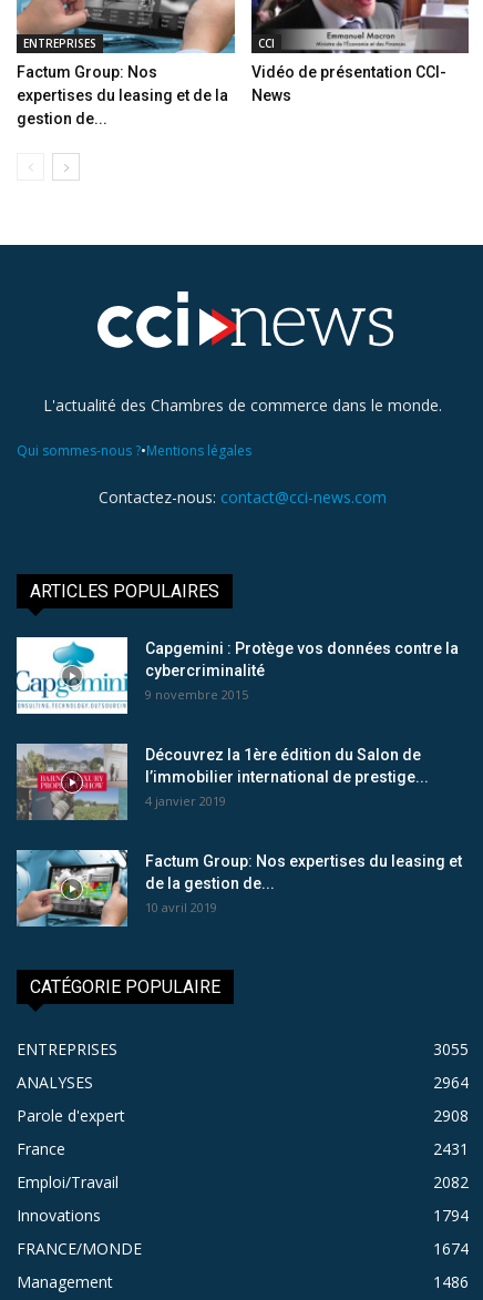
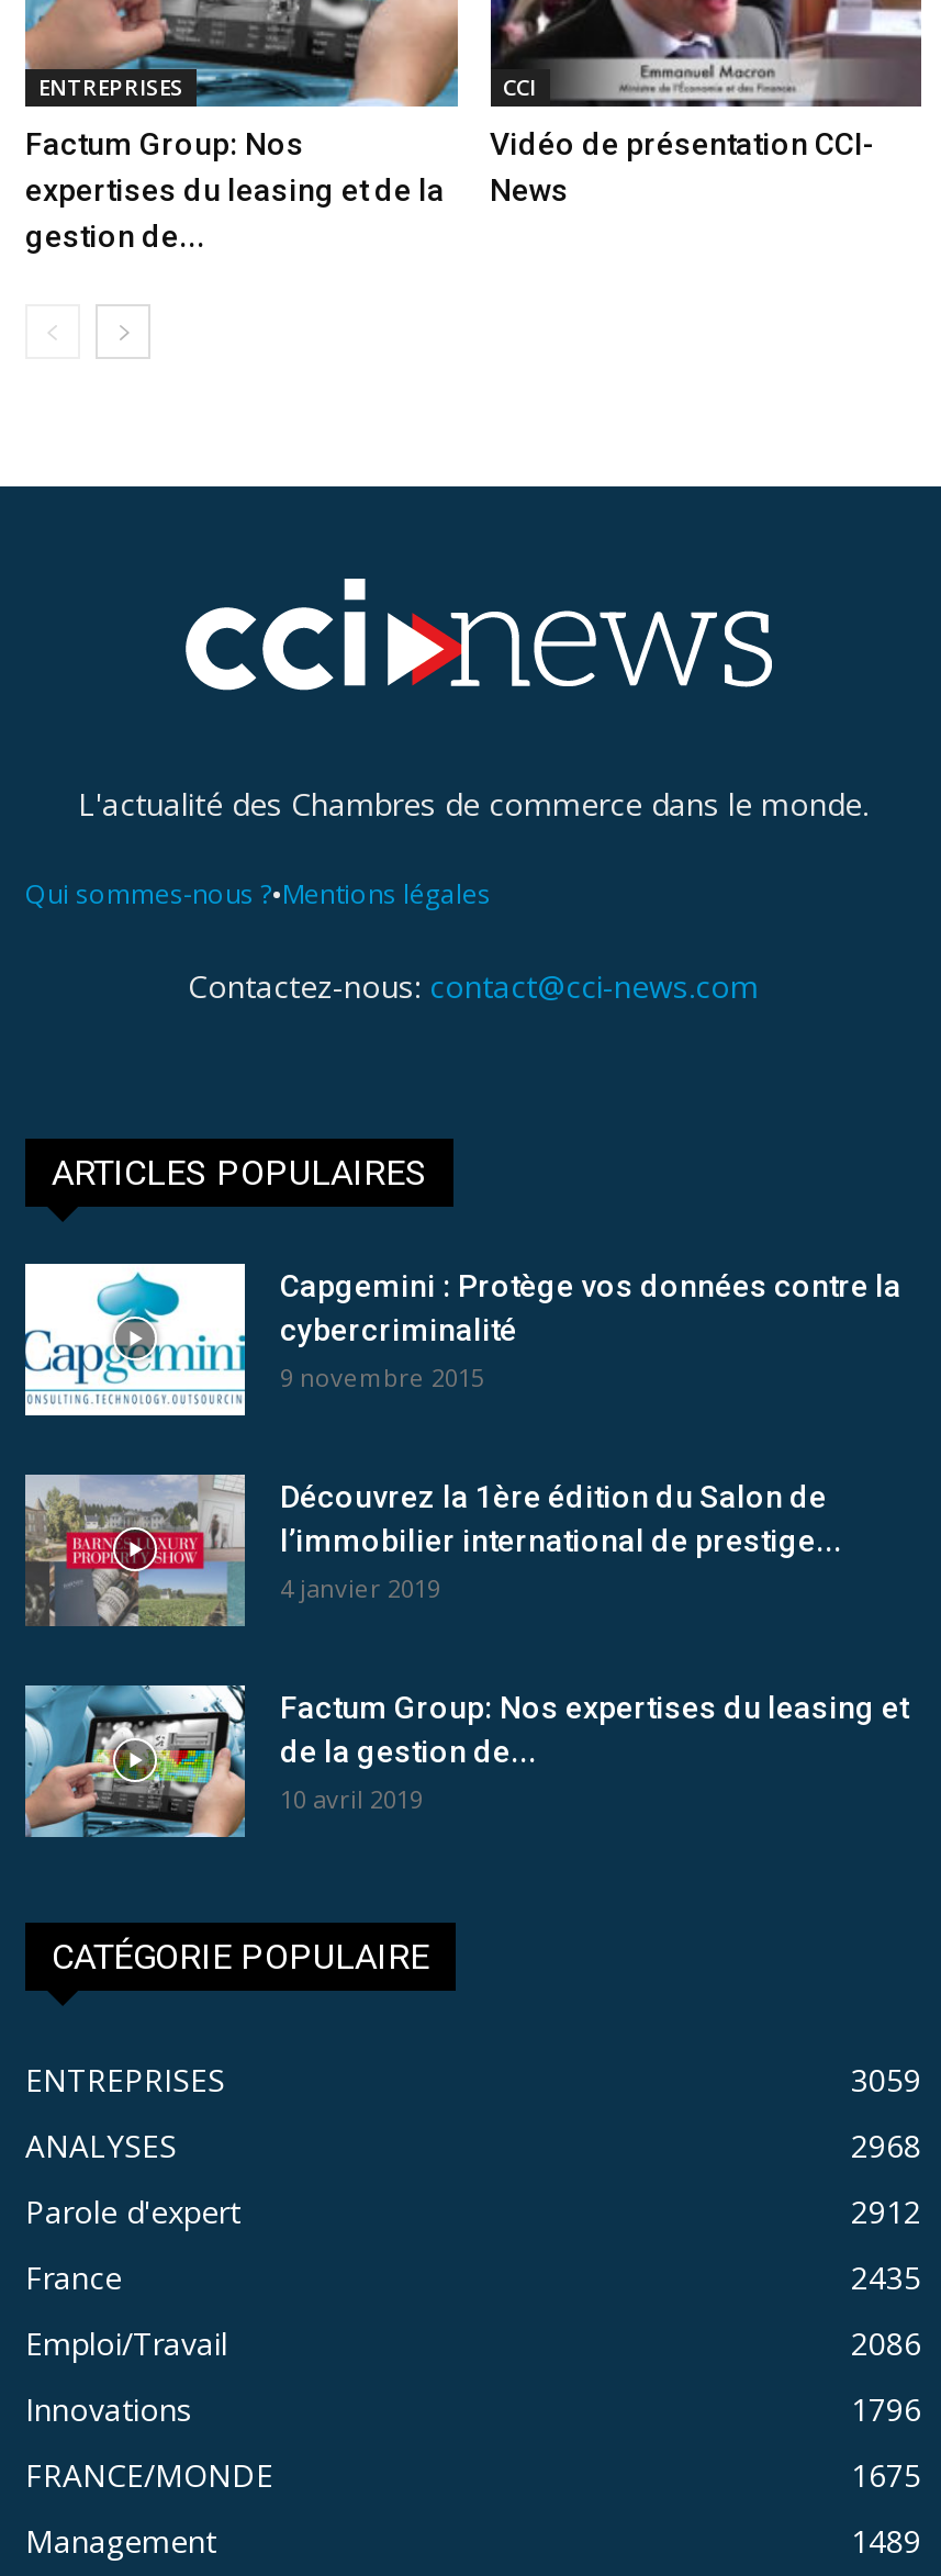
- 3055
+ 3059

- 2964
+ 2968

- 2908
+ 2912

- 2431
+ 2435

- 2082
+ 2086

- 1794
+ 1796

- 1674
+ 1675

- 1486
+ 1489
